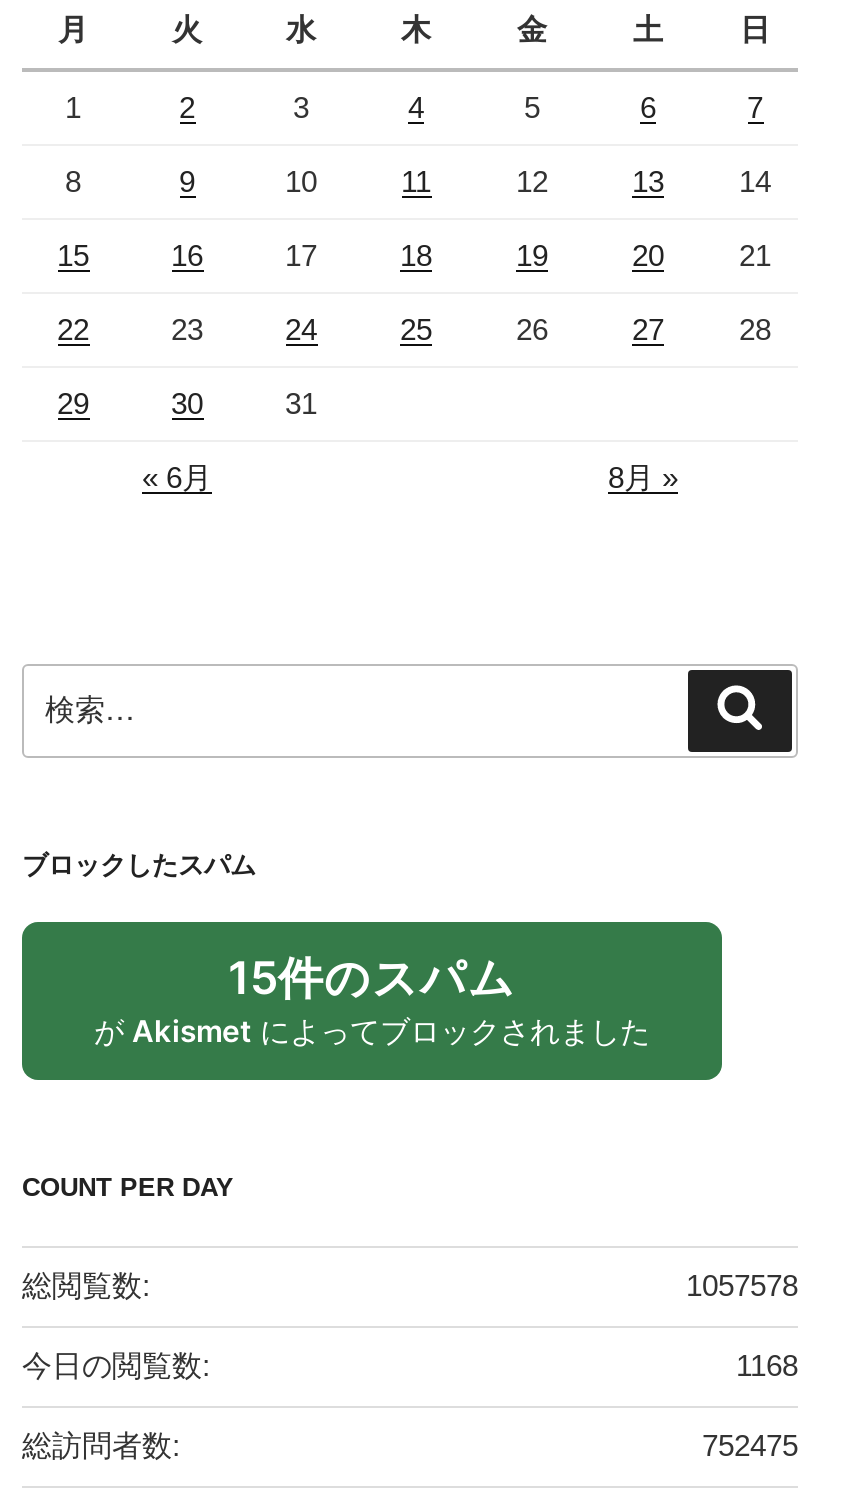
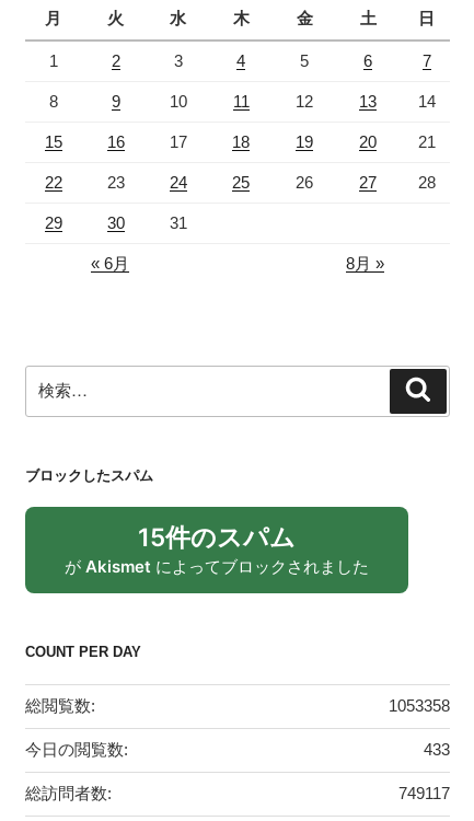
- 1057578
+ 1053358

- 1168
+ 433

- 752475
+ 749117
